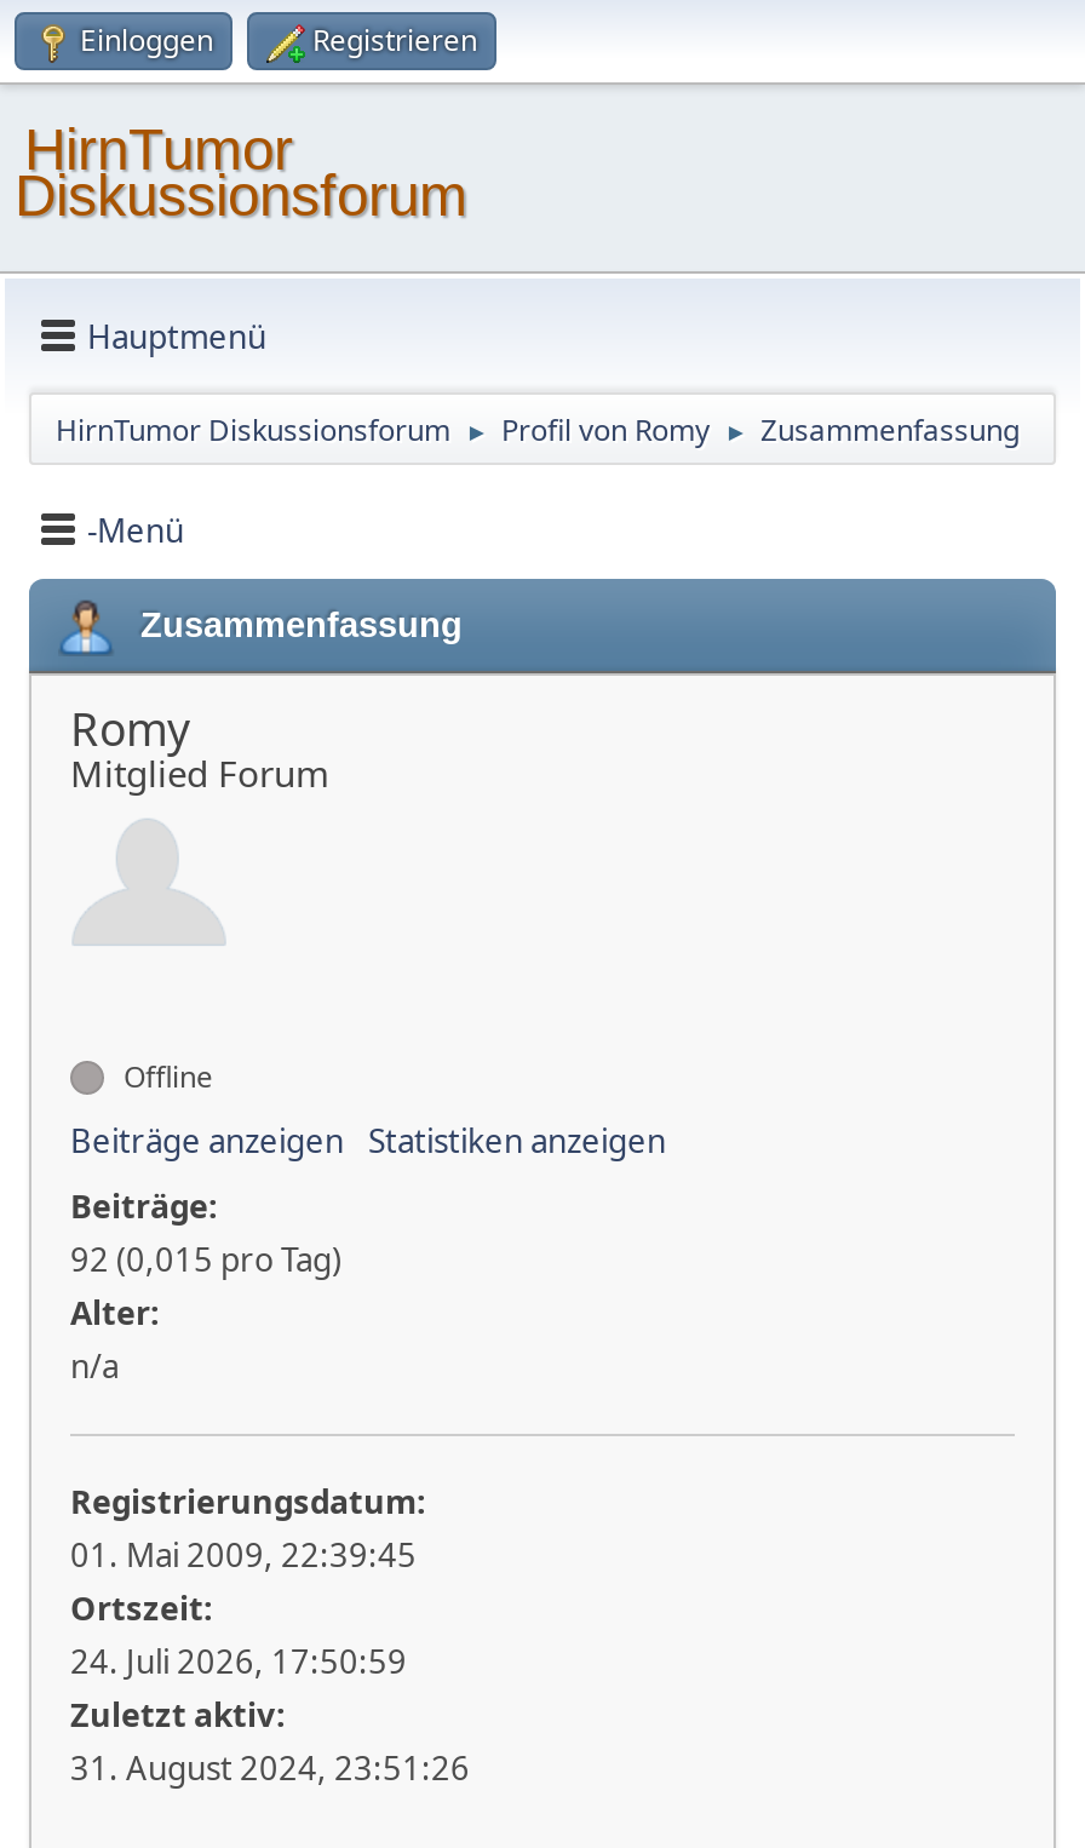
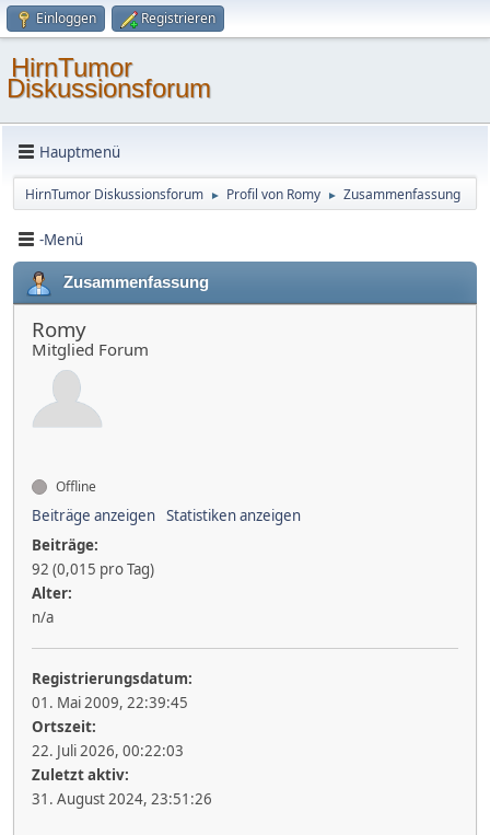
- 24. Juli 2026, 17:50:59
+ 22. Juli 2026, 00:22:03
